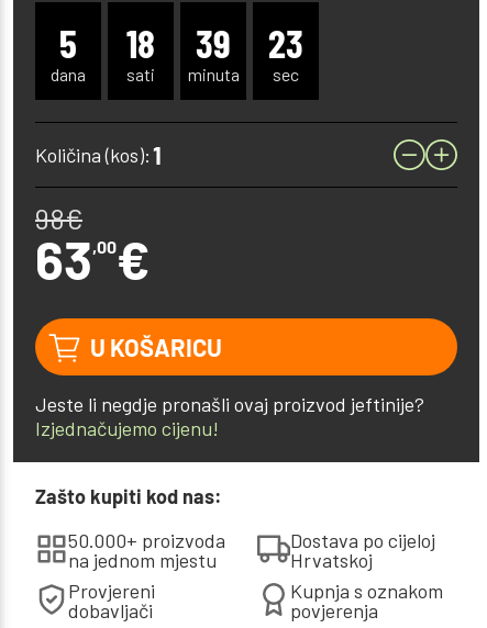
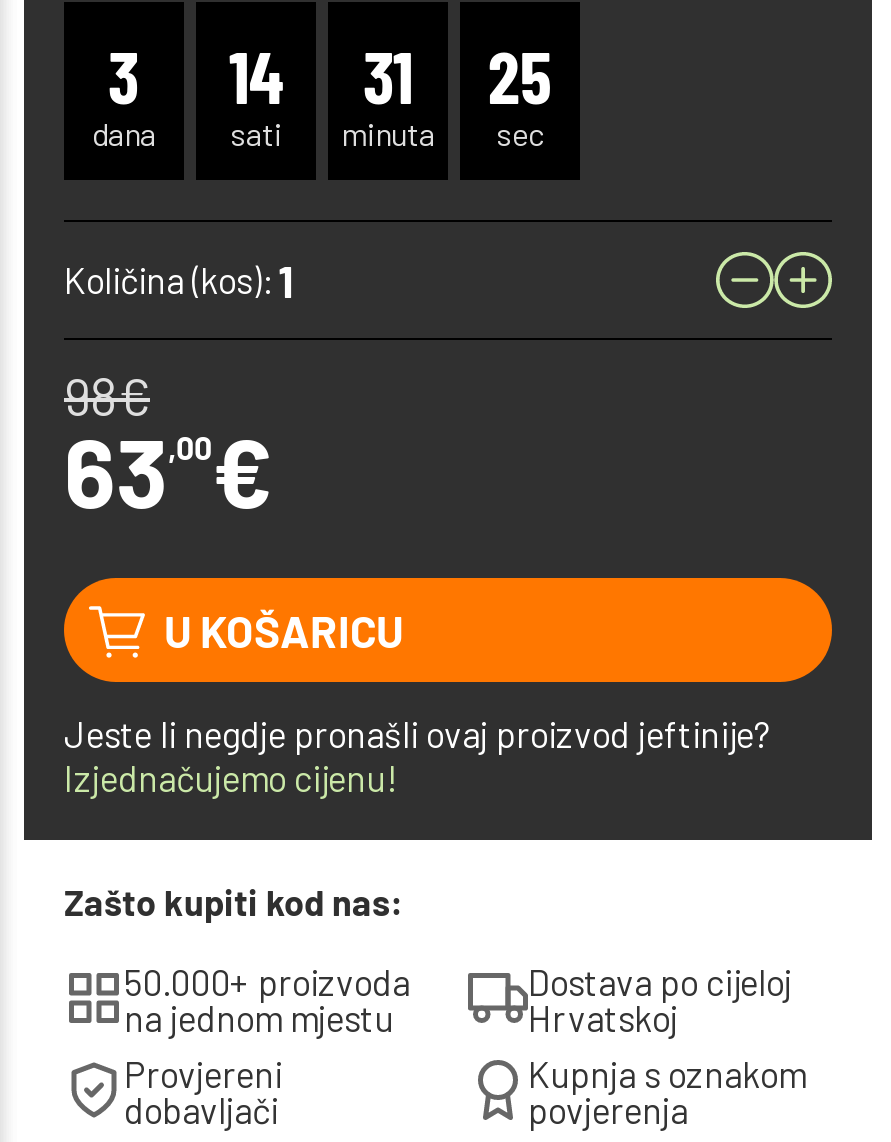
- 5
+ 3

- 18
+ 14

- 39
+ 31
